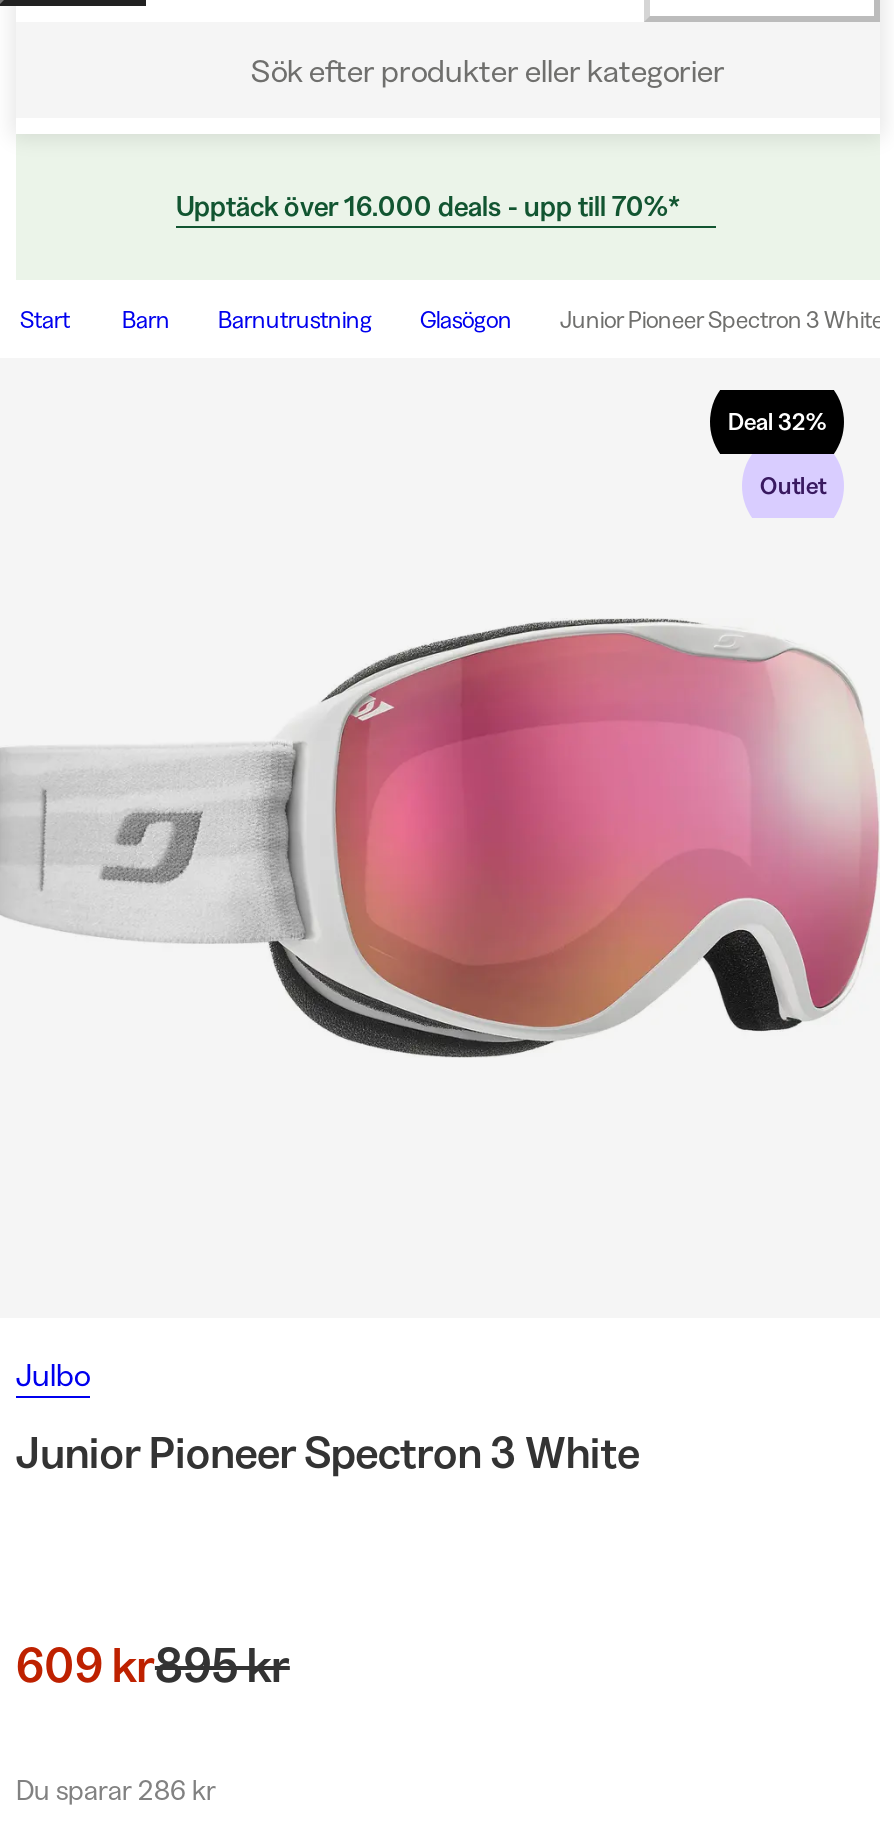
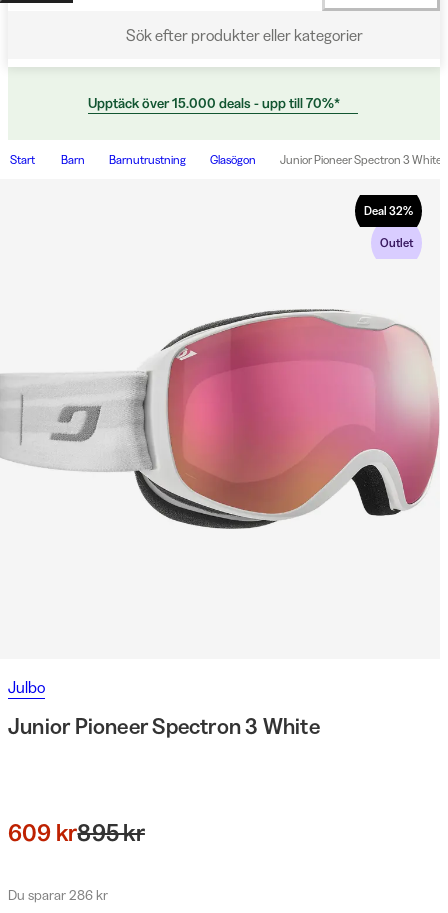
- Upptäck över 16.000 deals - upp till 70%*
+ Upptäck över 15.000 deals - upp till 70%*
